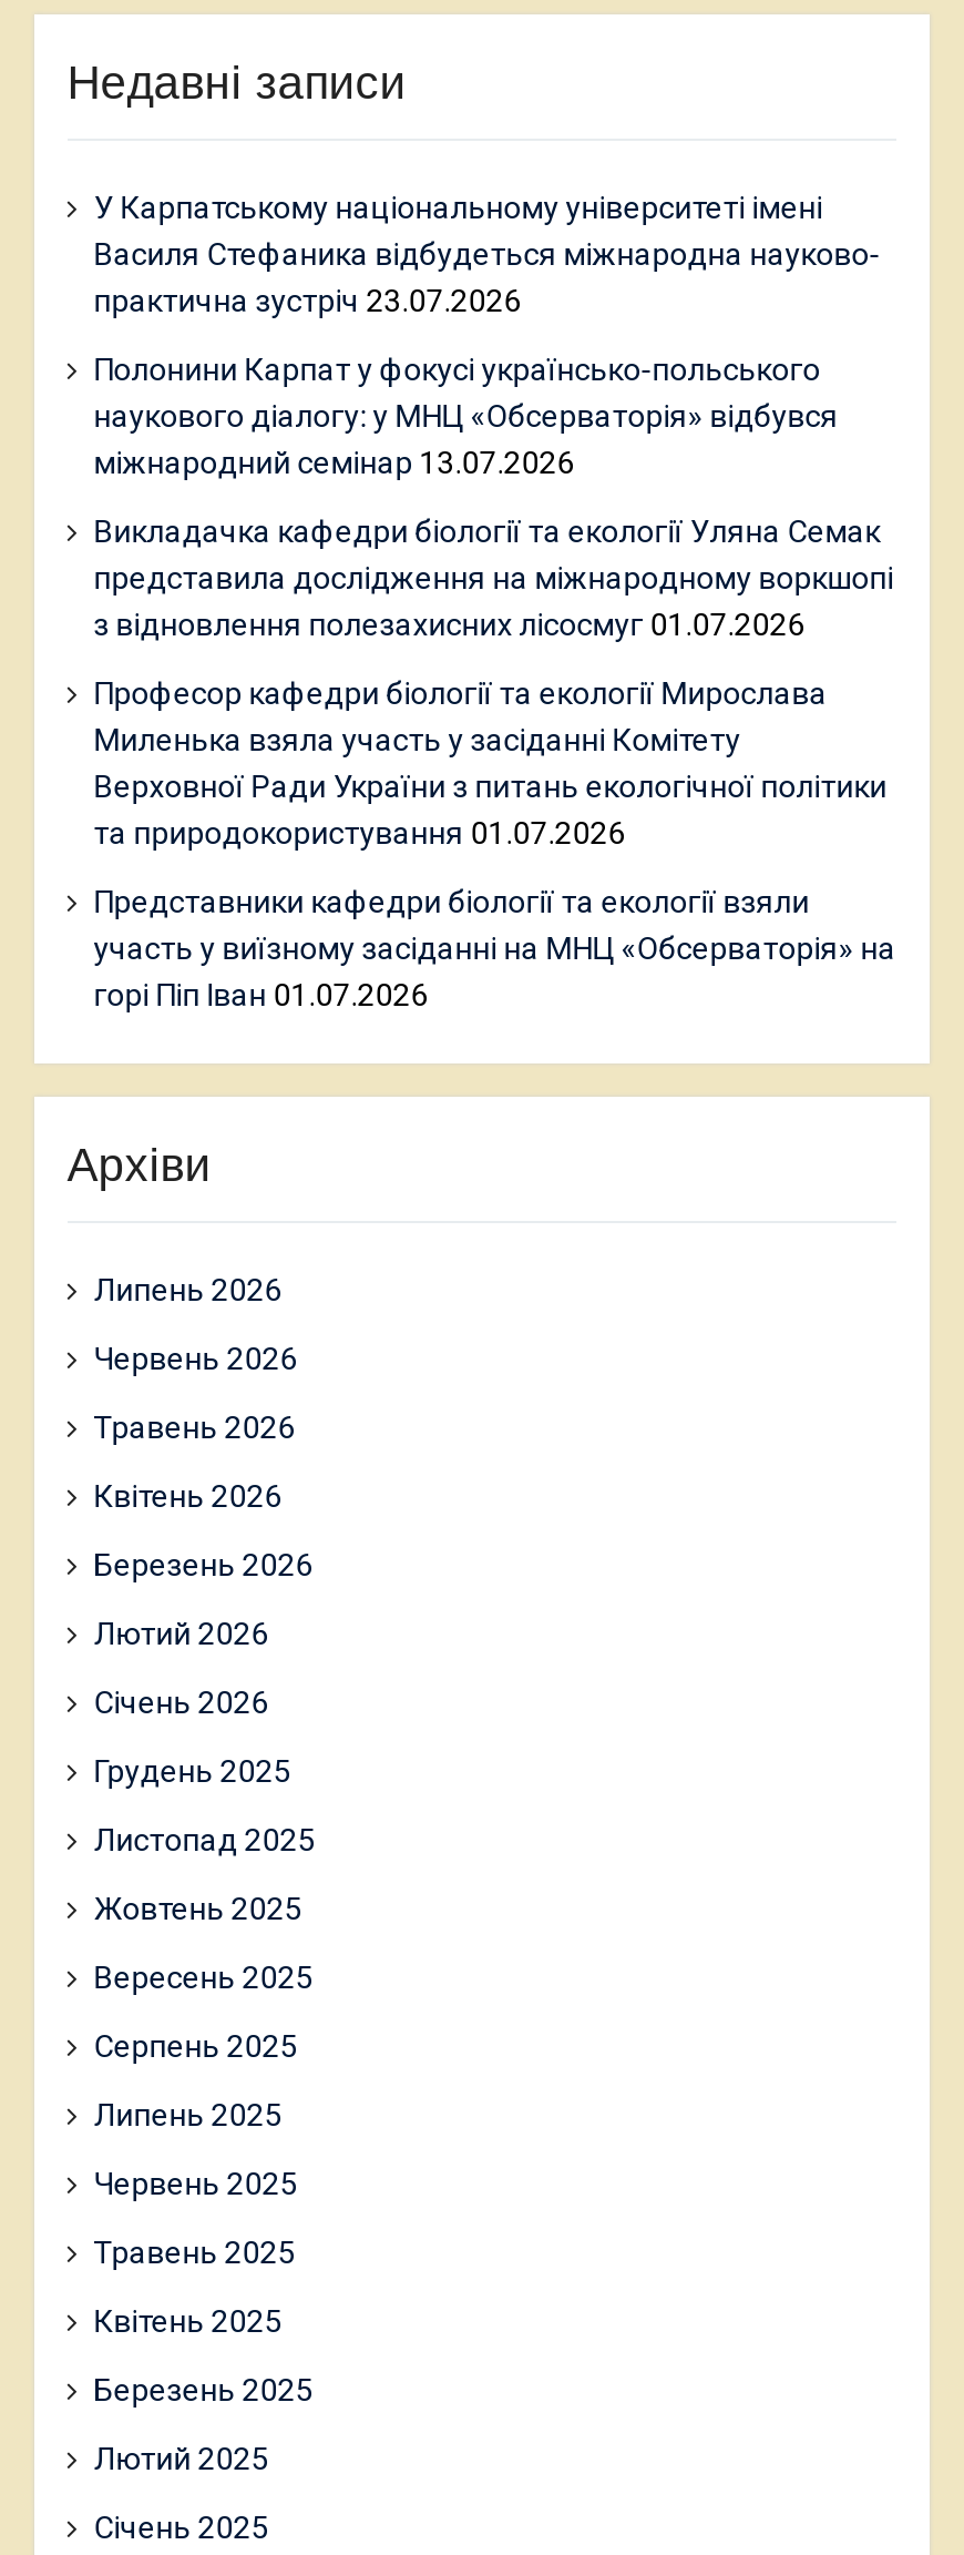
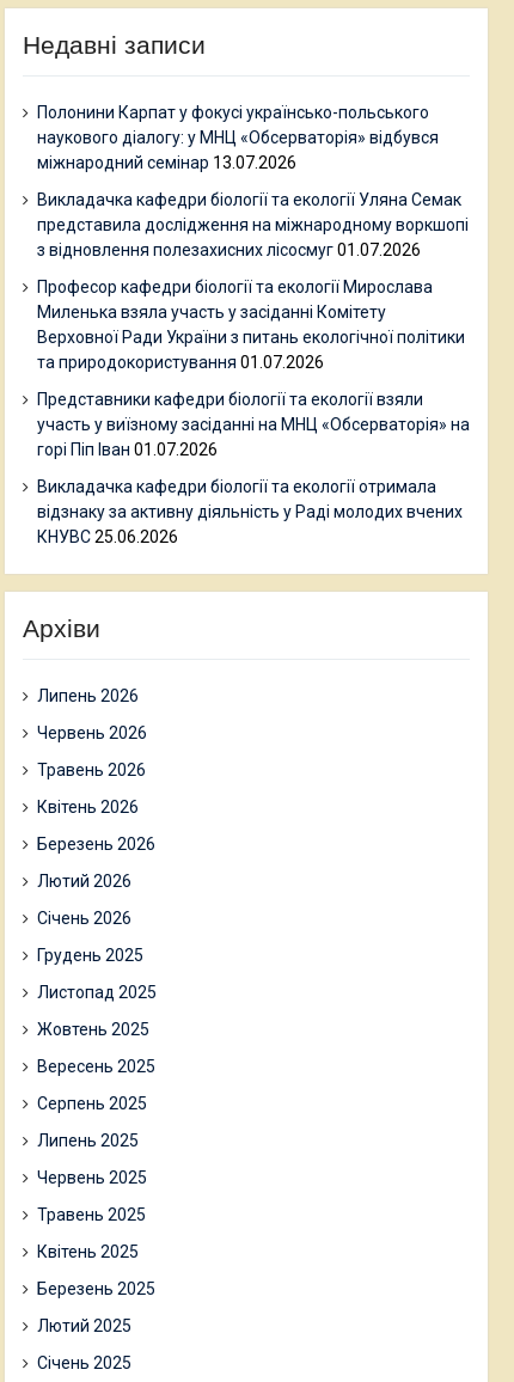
- У Карпатському національному університеті імені
- Василя Стефаника відбудеться міжнародна науково-
- практична зустріч 23.07.2026

moved up: Полонини Карпат у фокусі українсько-польського | наукового діалогу: у МНЦ «Обсерваторія» відбувся | міжнародний семінар 13.07.2026 | ... | участь у виїзному засіданні на МНЦ «Обсерваторія» на | горі Піп Іван 01.07.2026

+ Викладачка кафедри біології та екології отримала
+ відзнаку за активну діяльність у Раді молодих вчених
+ КНУВС 25.06.2026
